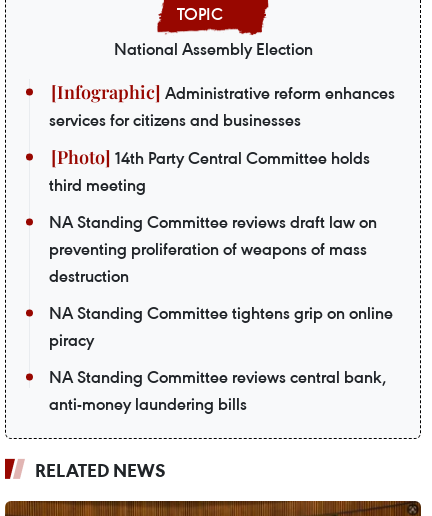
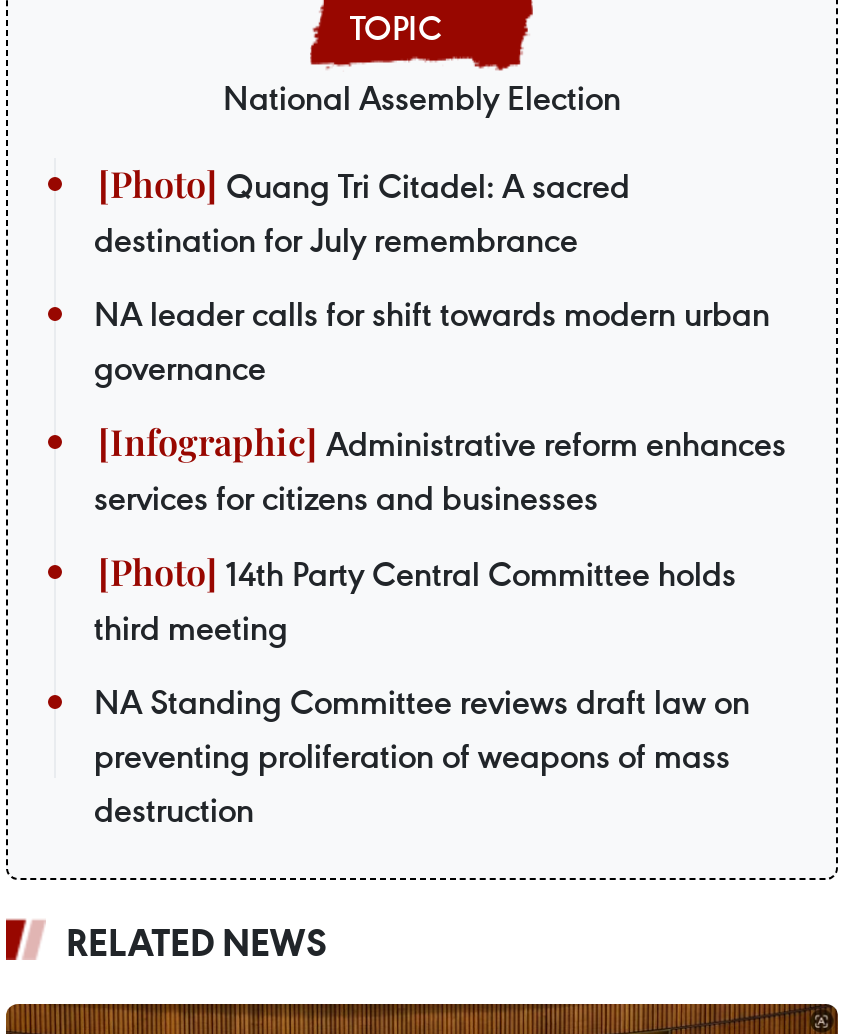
+ Quang Tri Citadel: A sacred
+ destination for July remembrance
+ NA leader calls for shift towards modern urban
+ governance

moved down: Administrative reform enhances | services for citizens and businesses | 14th Party Central Committee holds | third meeting | NA Standing Committee reviews draft law on | preventing proliferation of weapons of mass | destruction

- NA Standing Committee tightens grip on online
- piracy
- NA Standing Committee reviews central bank,
- anti-money laundering bills
